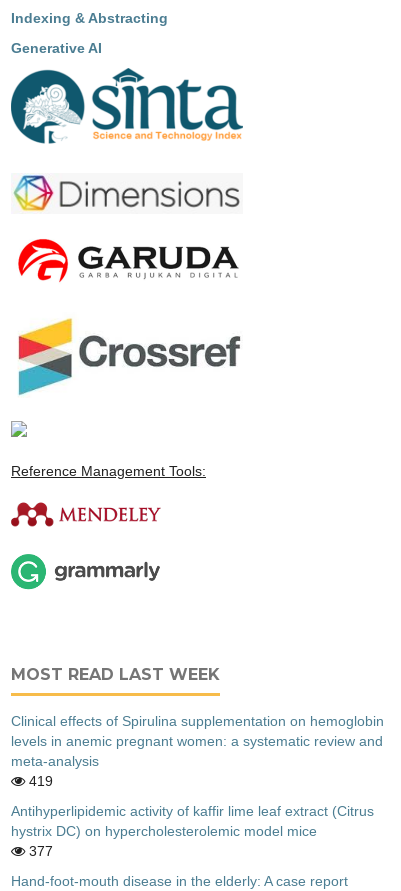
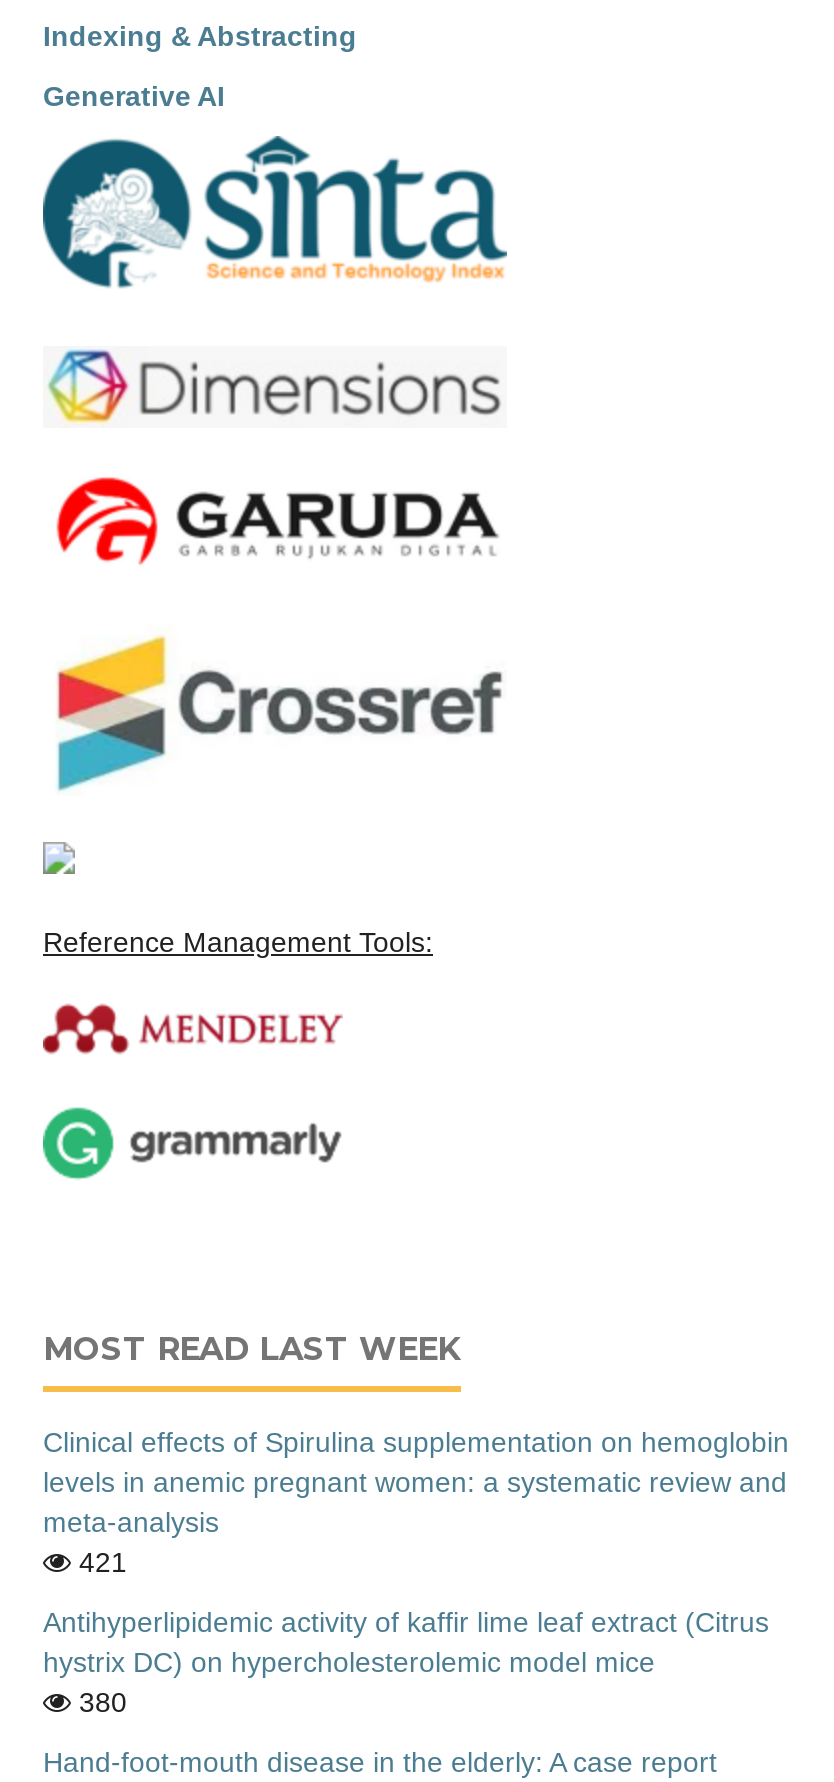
- 419
+ 421

- 377
+ 380
